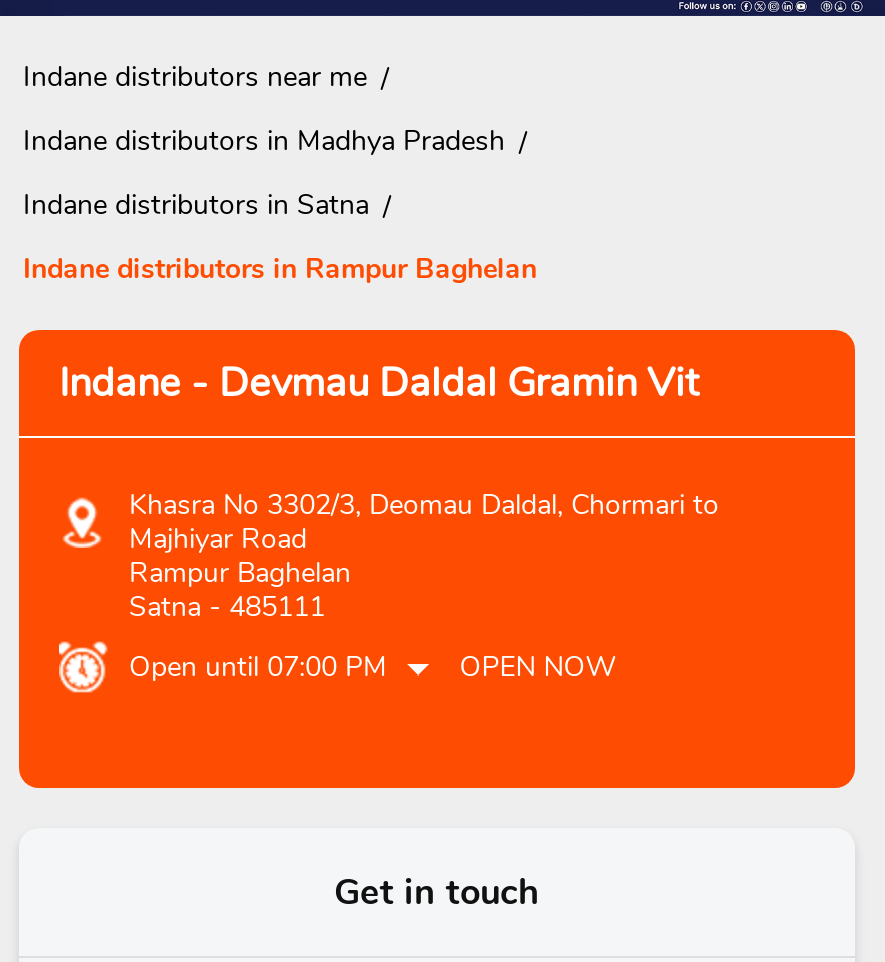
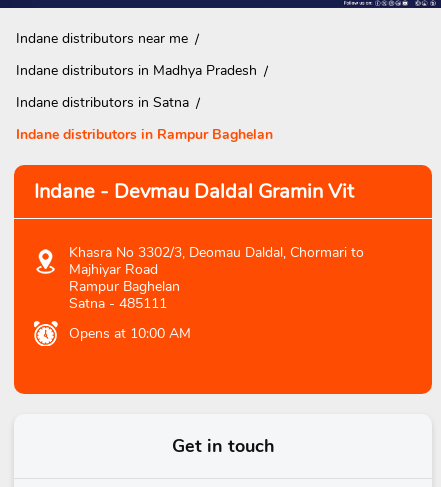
- Open until 07:00 PM
- OPEN NOW
+ Opens at 10:00 AM
